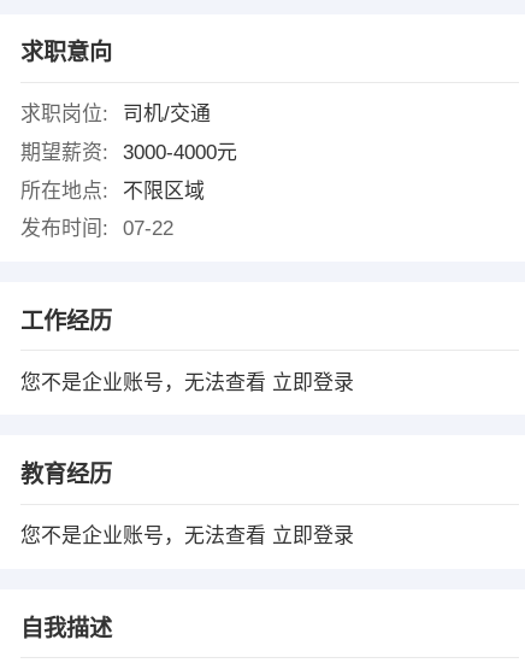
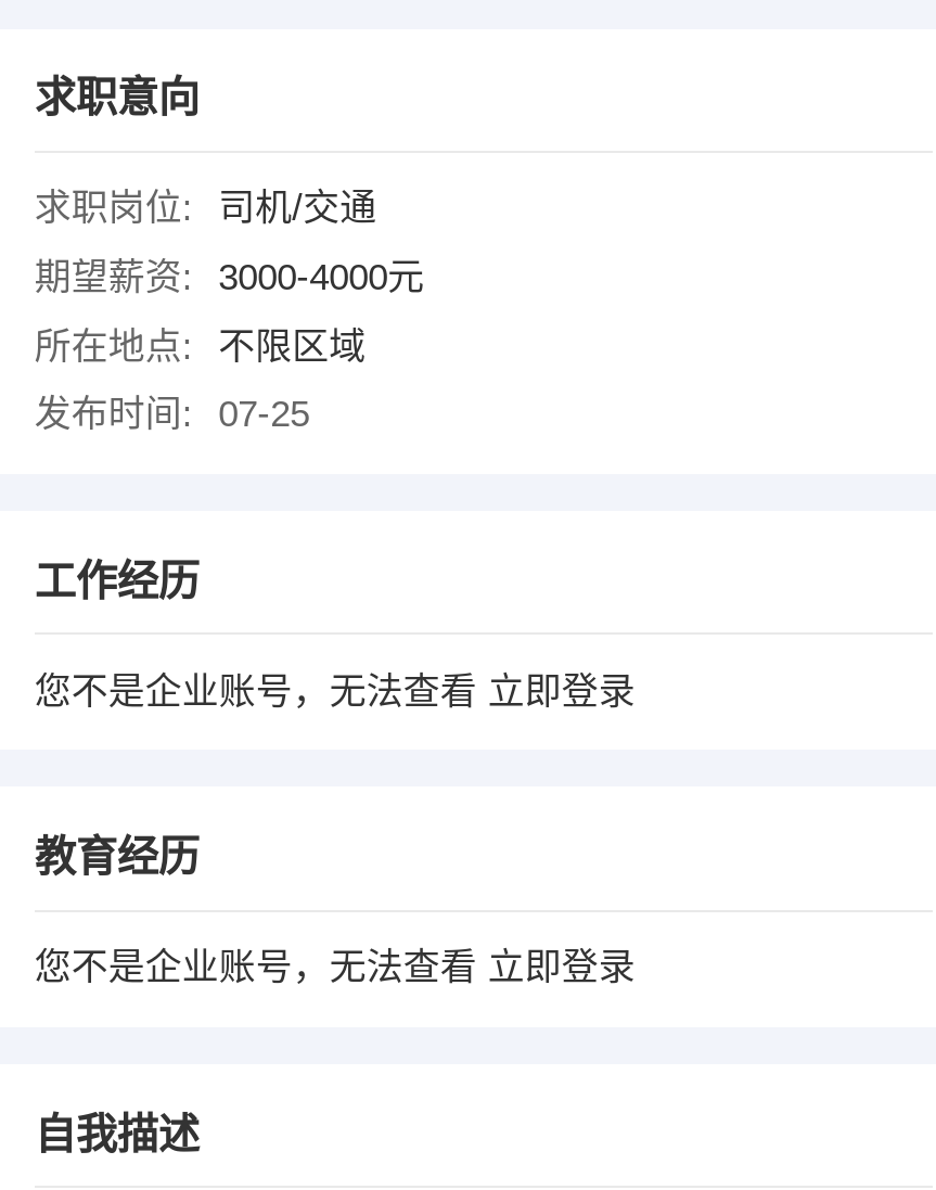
- 发布时间: 07-22
+ 发布时间: 07-25
